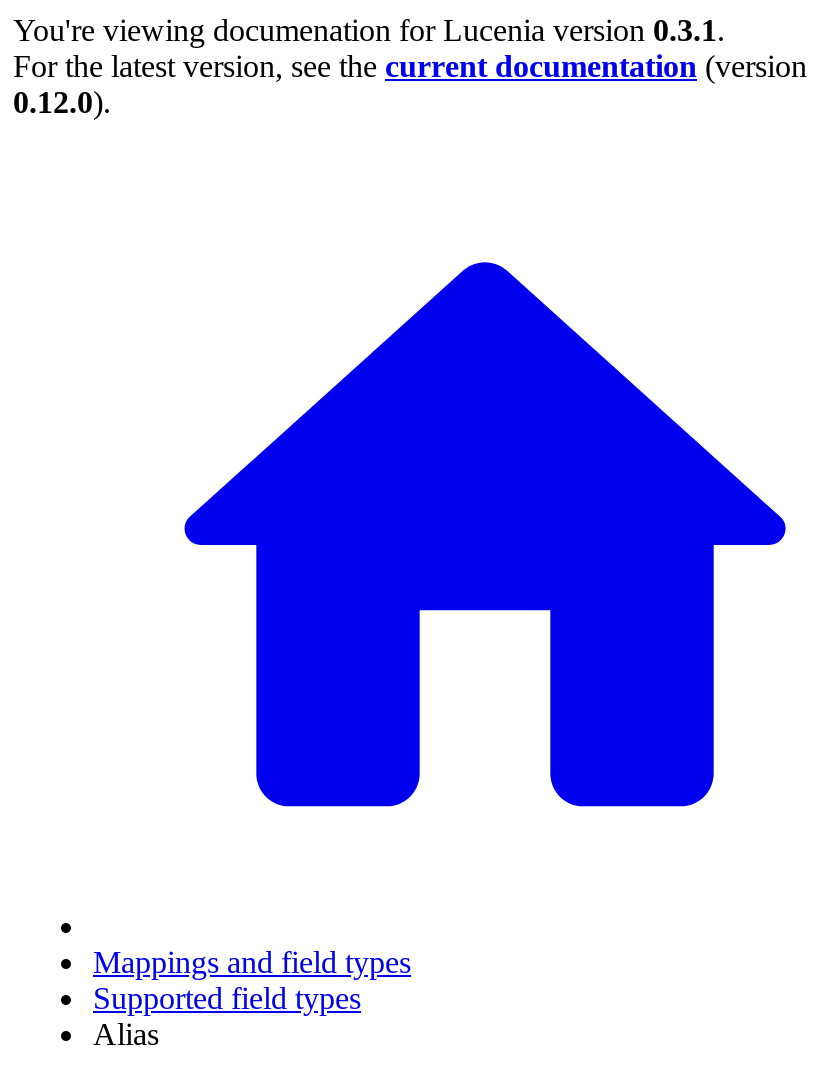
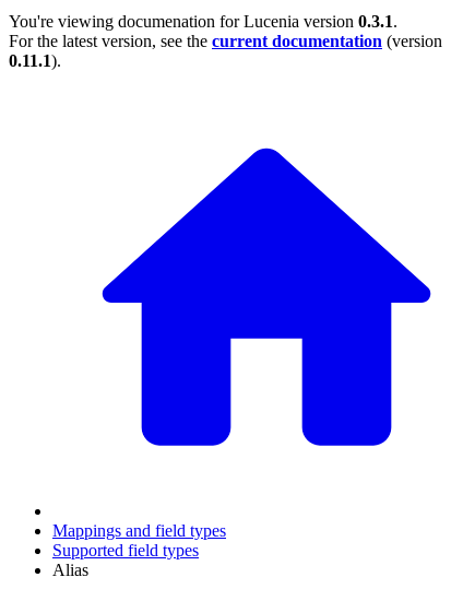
- 0.12.0).
+ 0.11.1).
